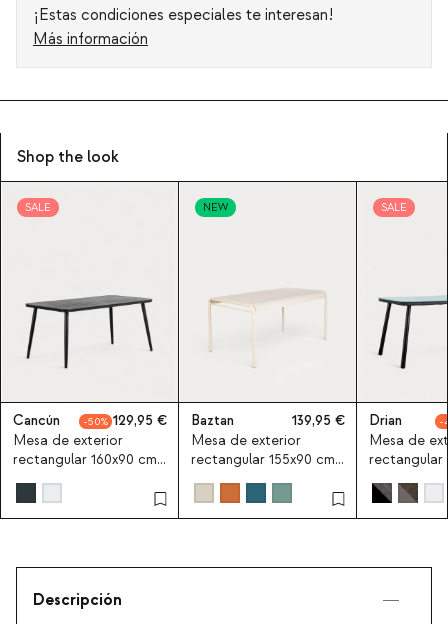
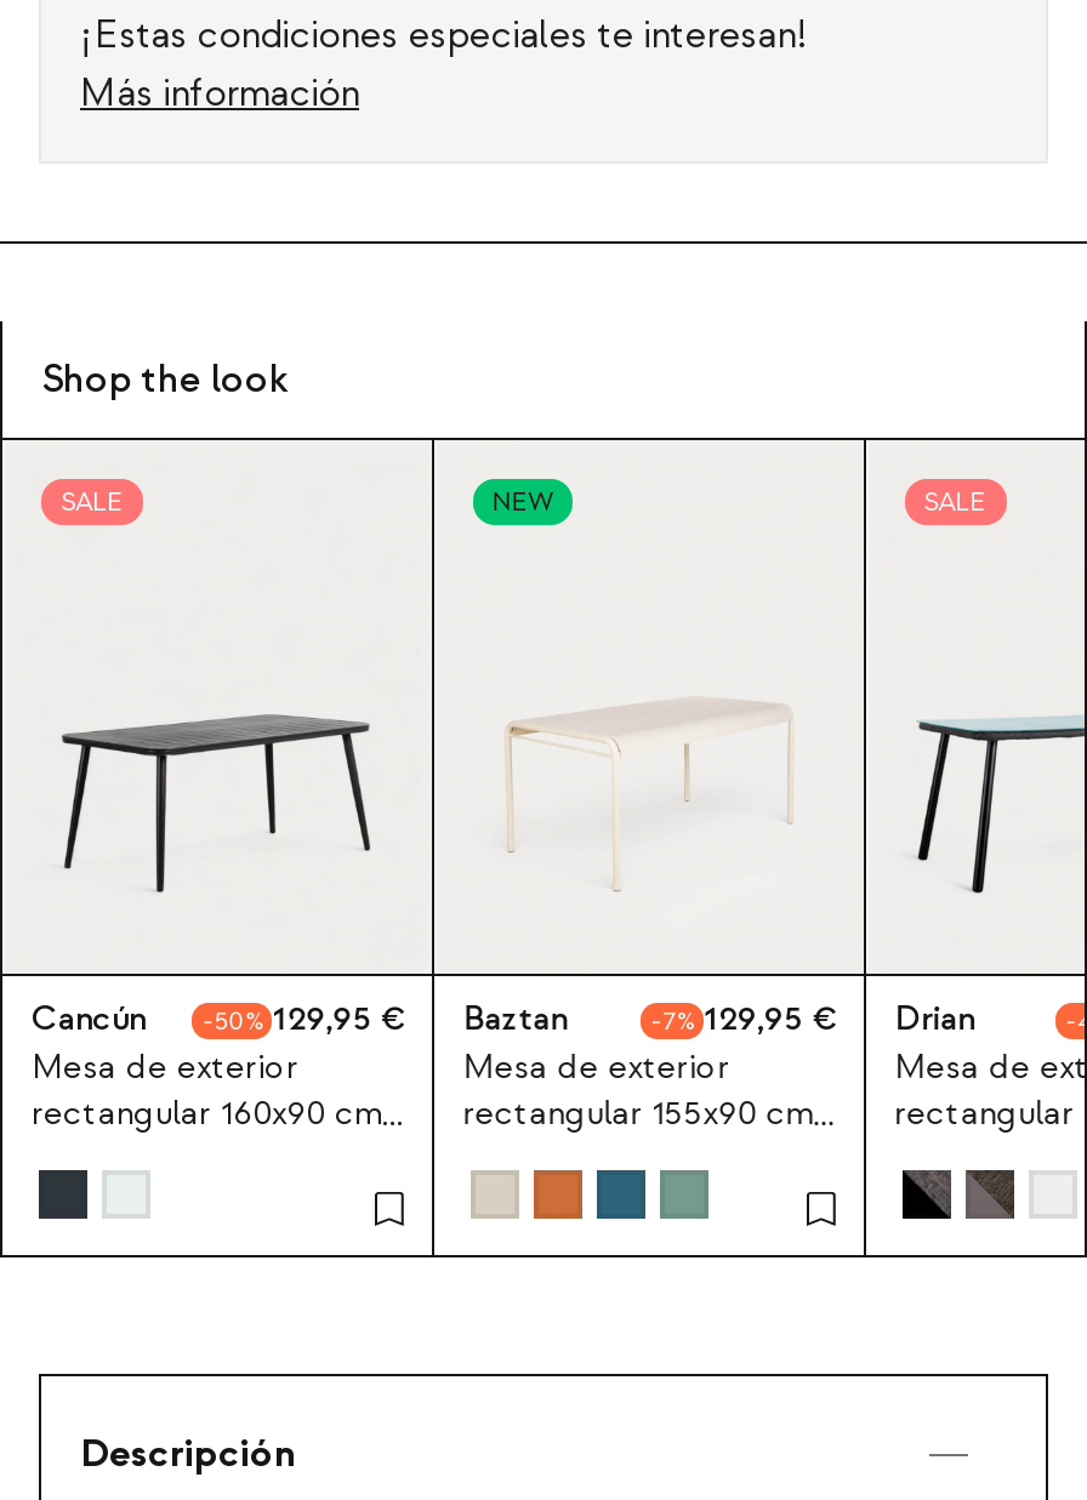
- 139,95
+ 7
+ 129,95
